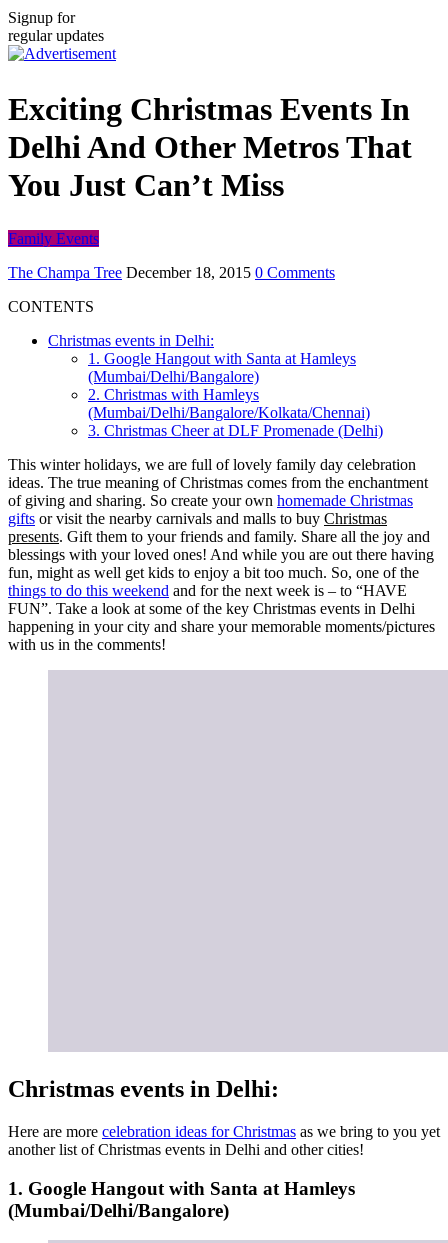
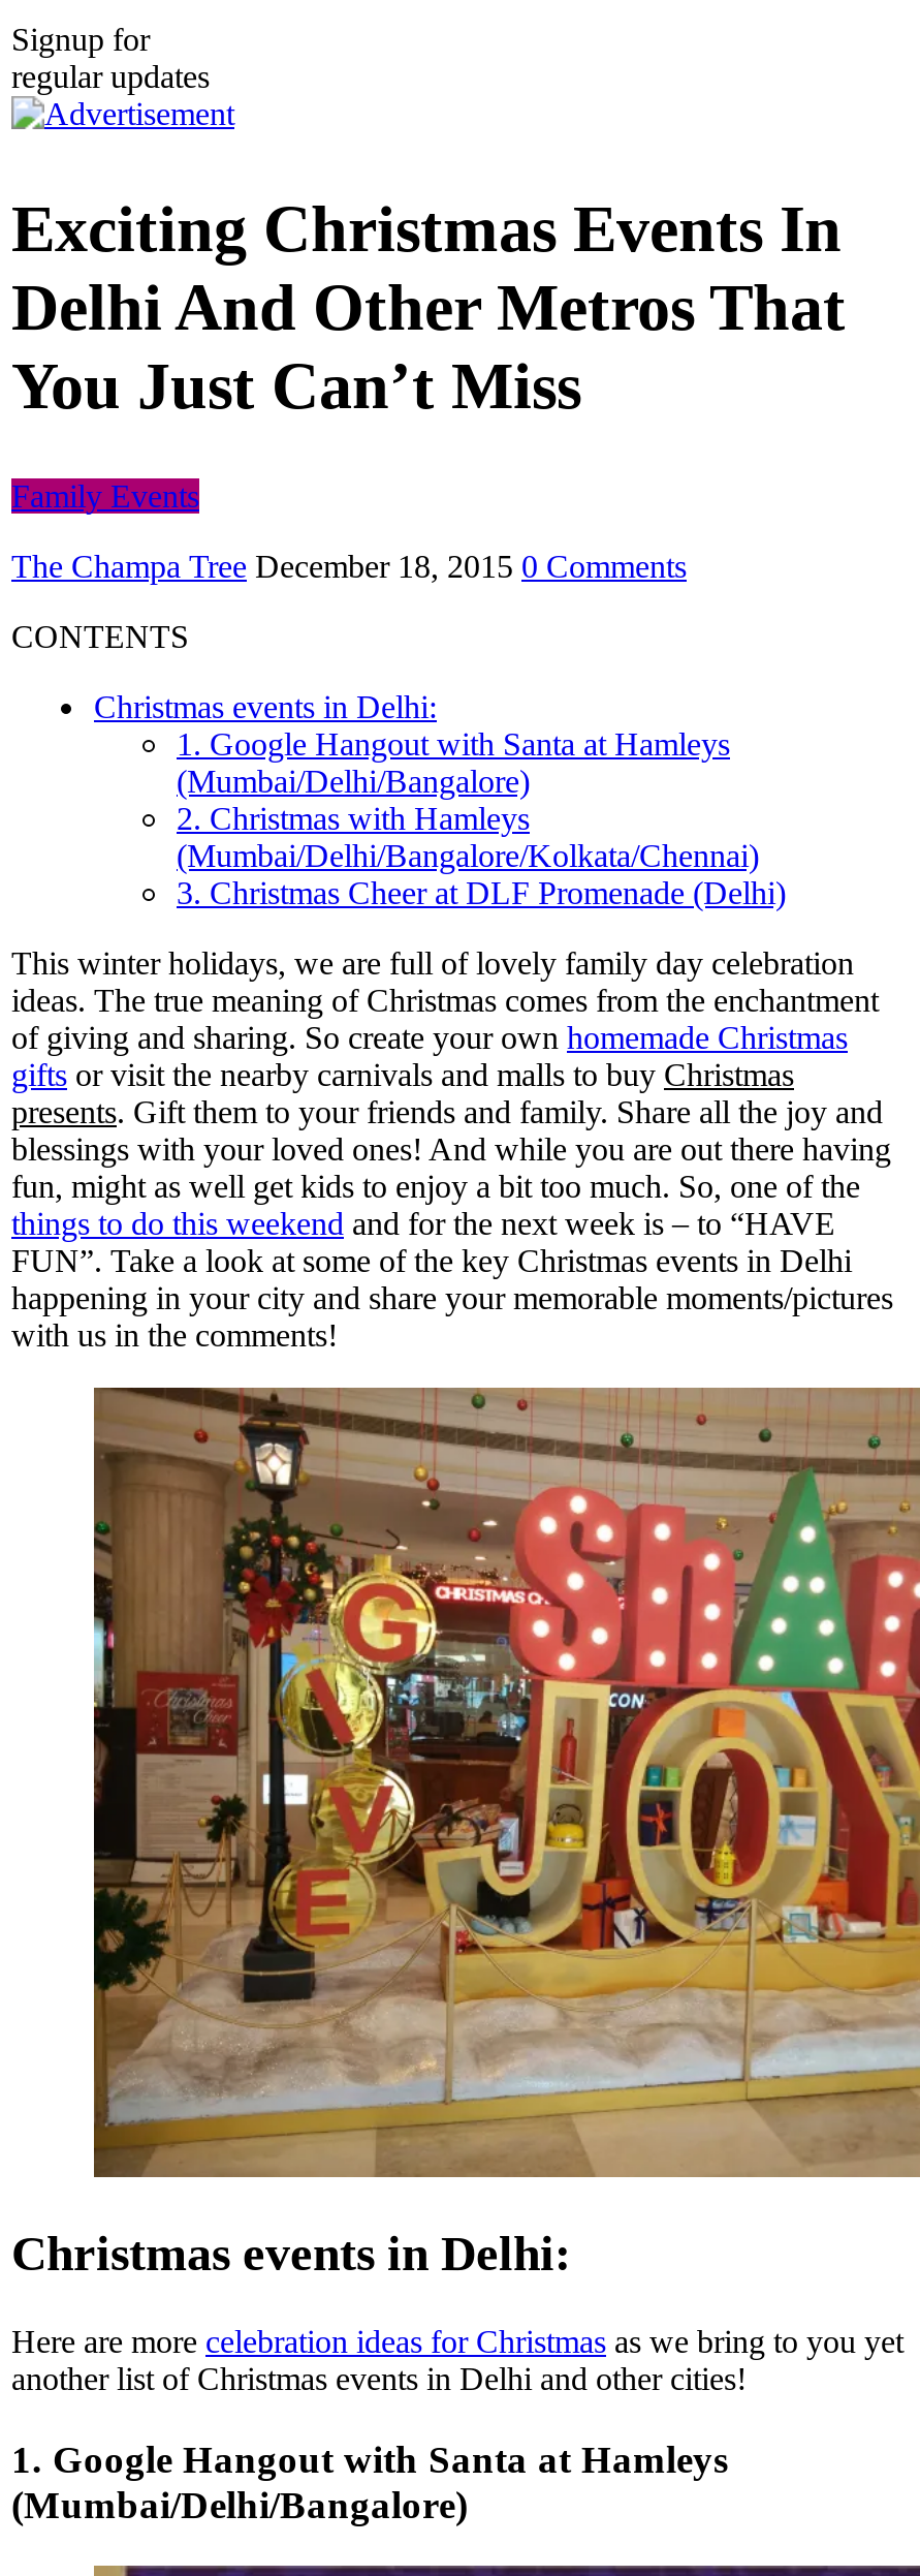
+ [image]
